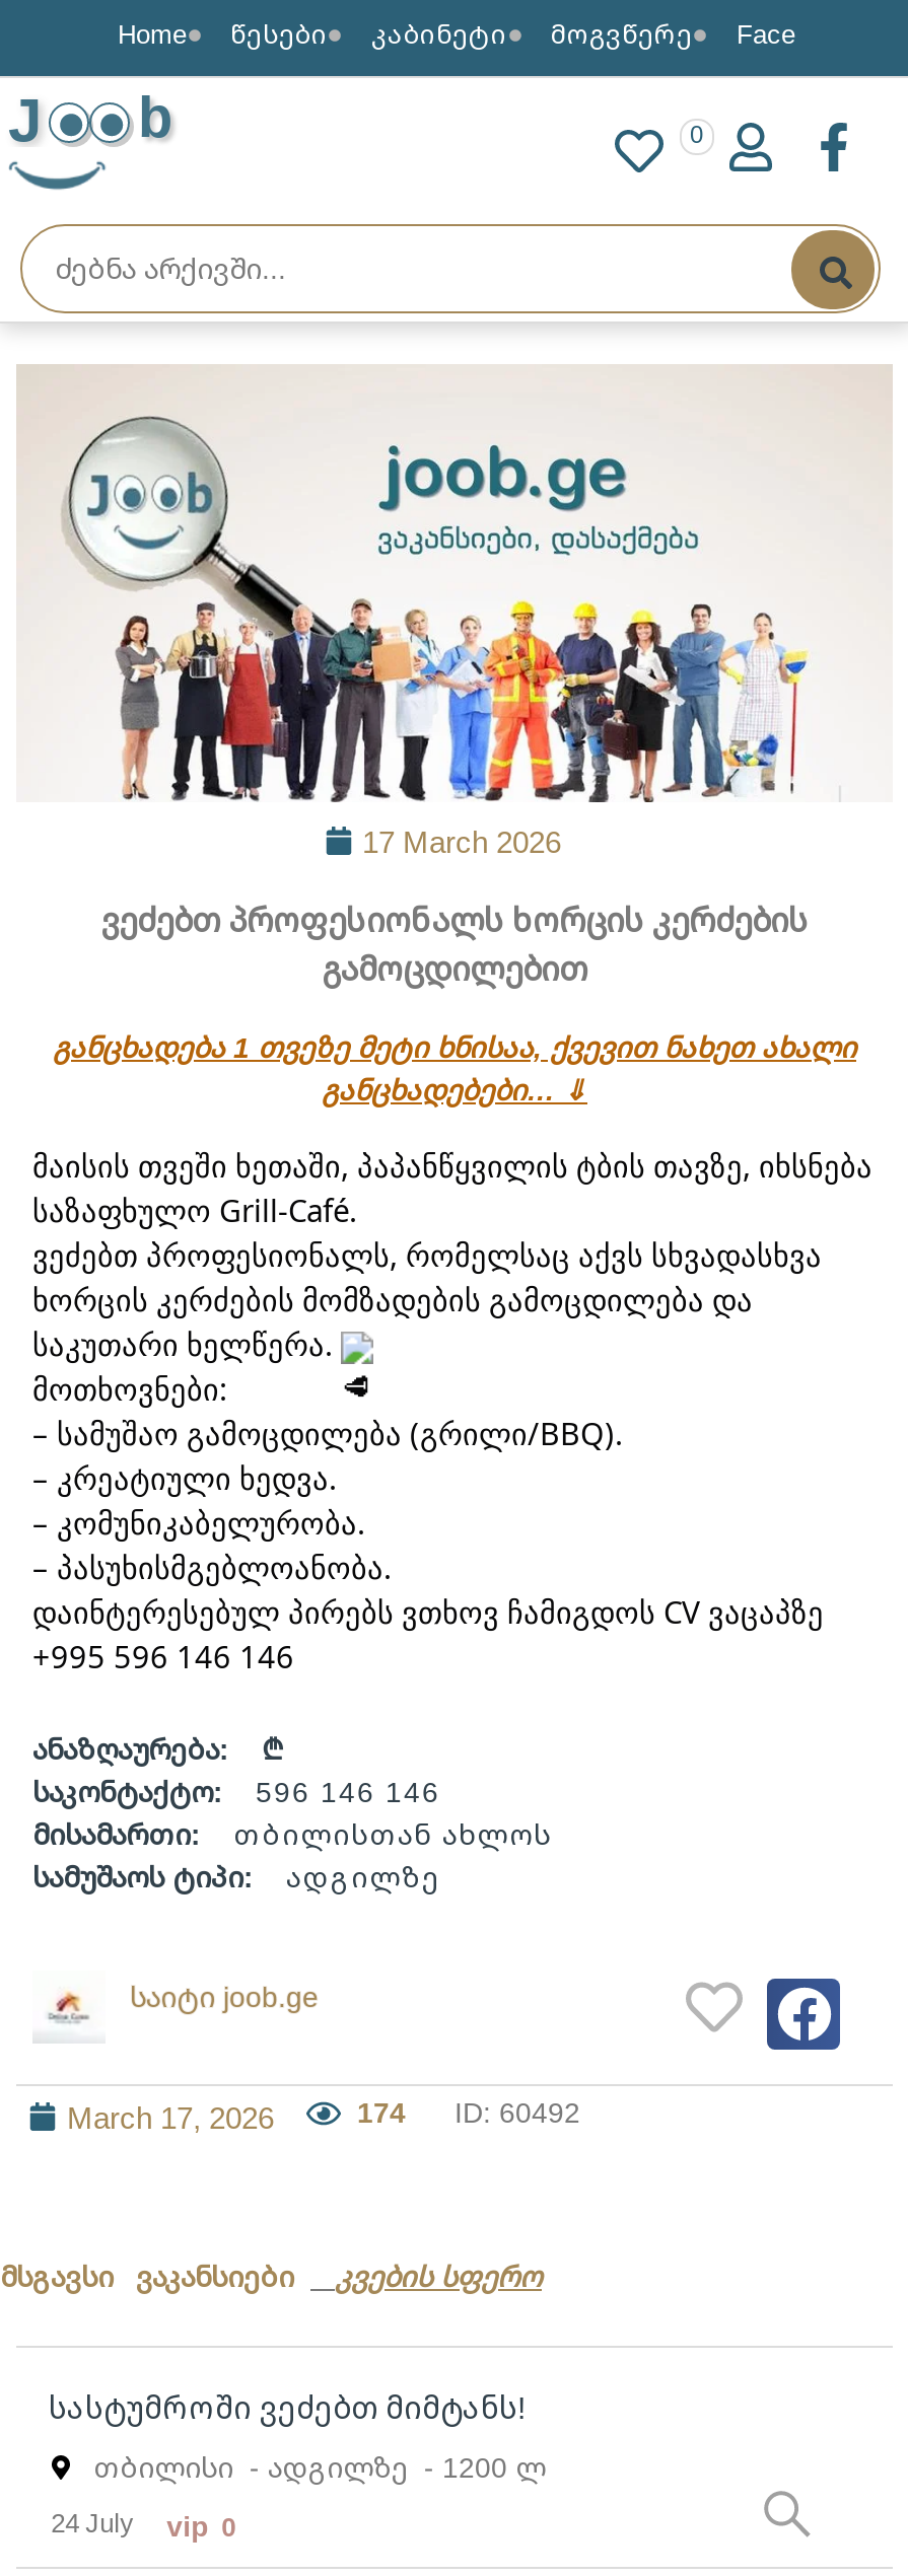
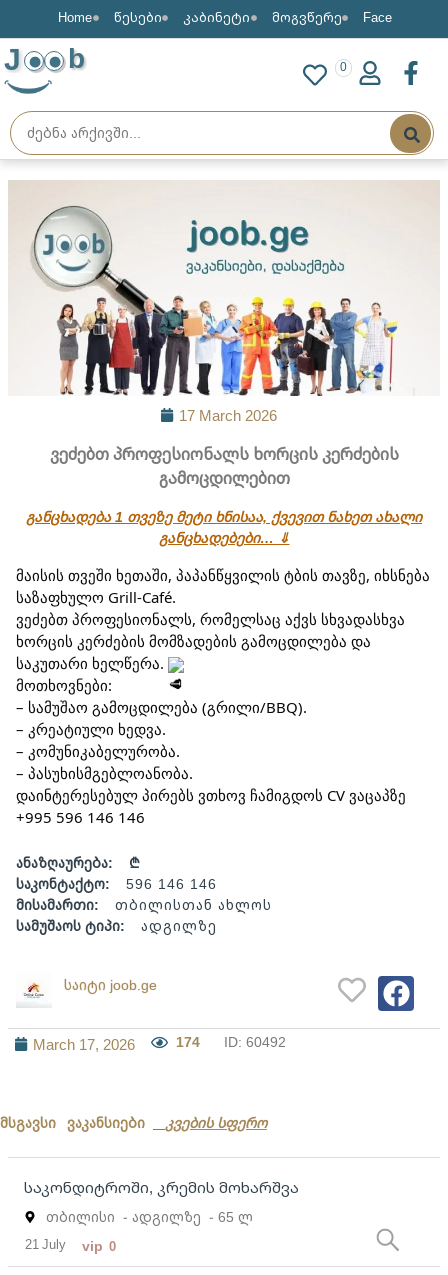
- სასტუმროში ვეძებთ მიმტანს!
+ საკონდიტროში, კრემის მოხარშვა

- თბილისი - ადგილზე - 1200 ლ
+ თბილისი - ადგილზე - 65 ლ

- 24 July vip 0
+ 21 July vip 0
